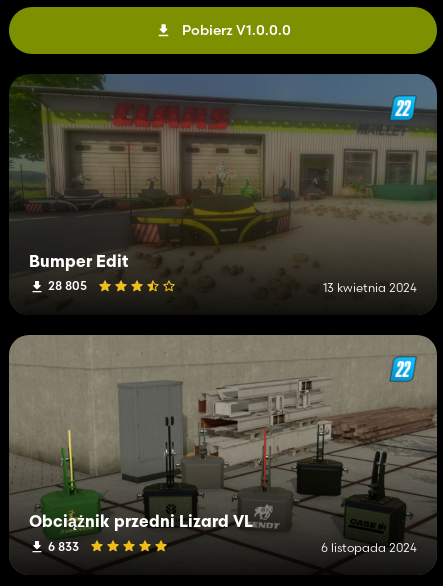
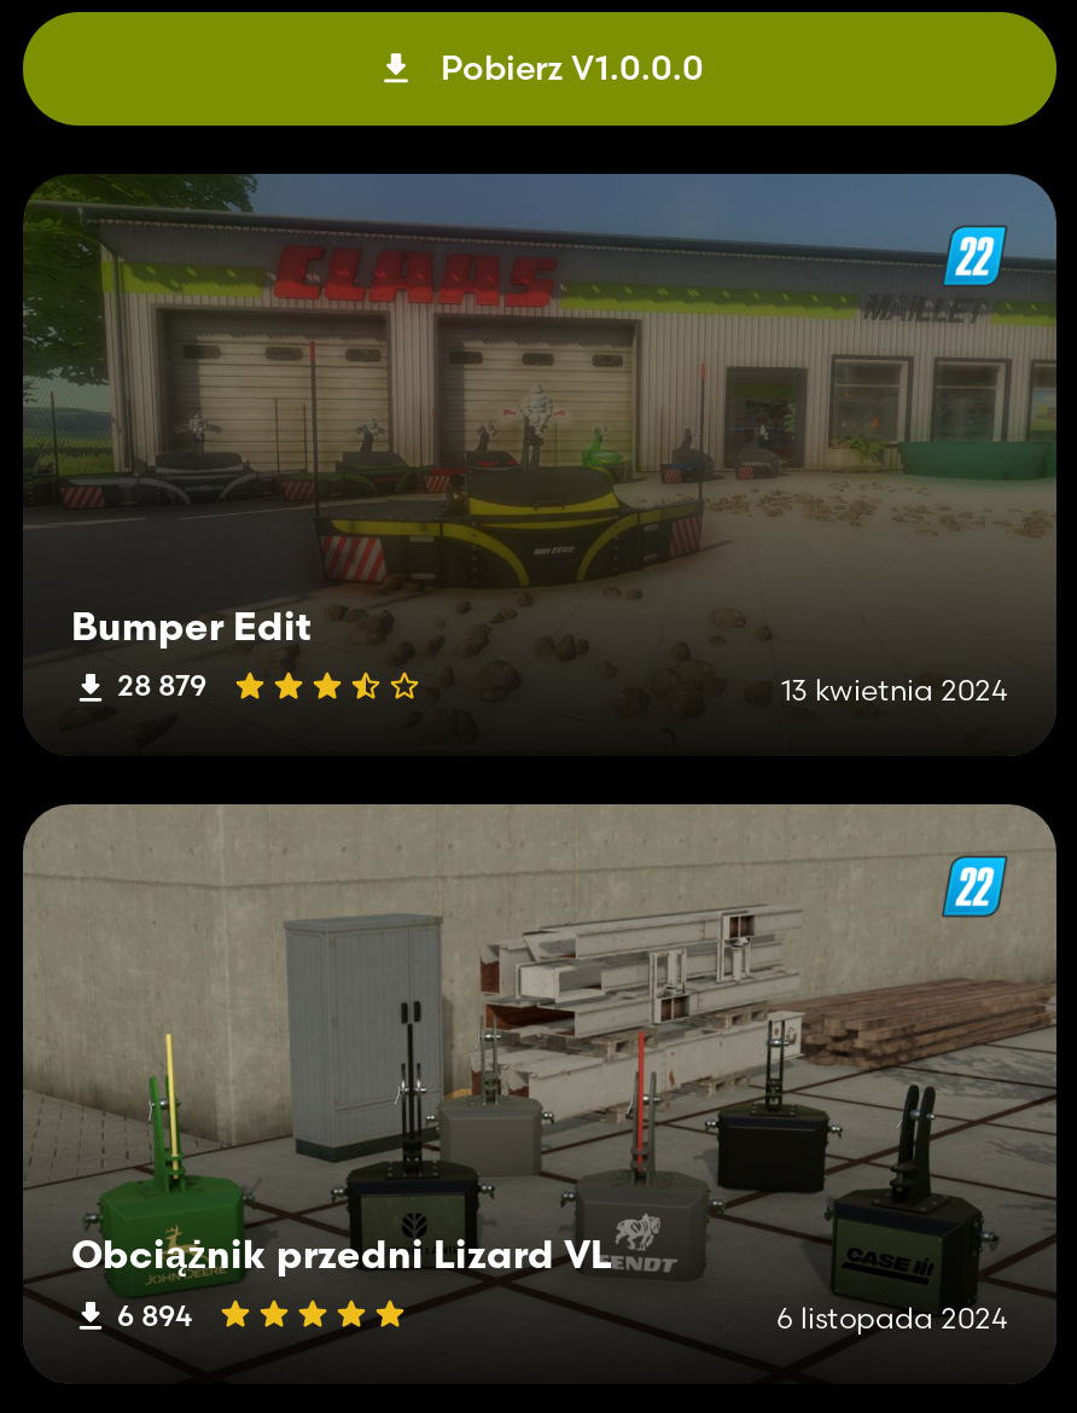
- 28 805
+ 28 879

- 6 833
+ 6 894
